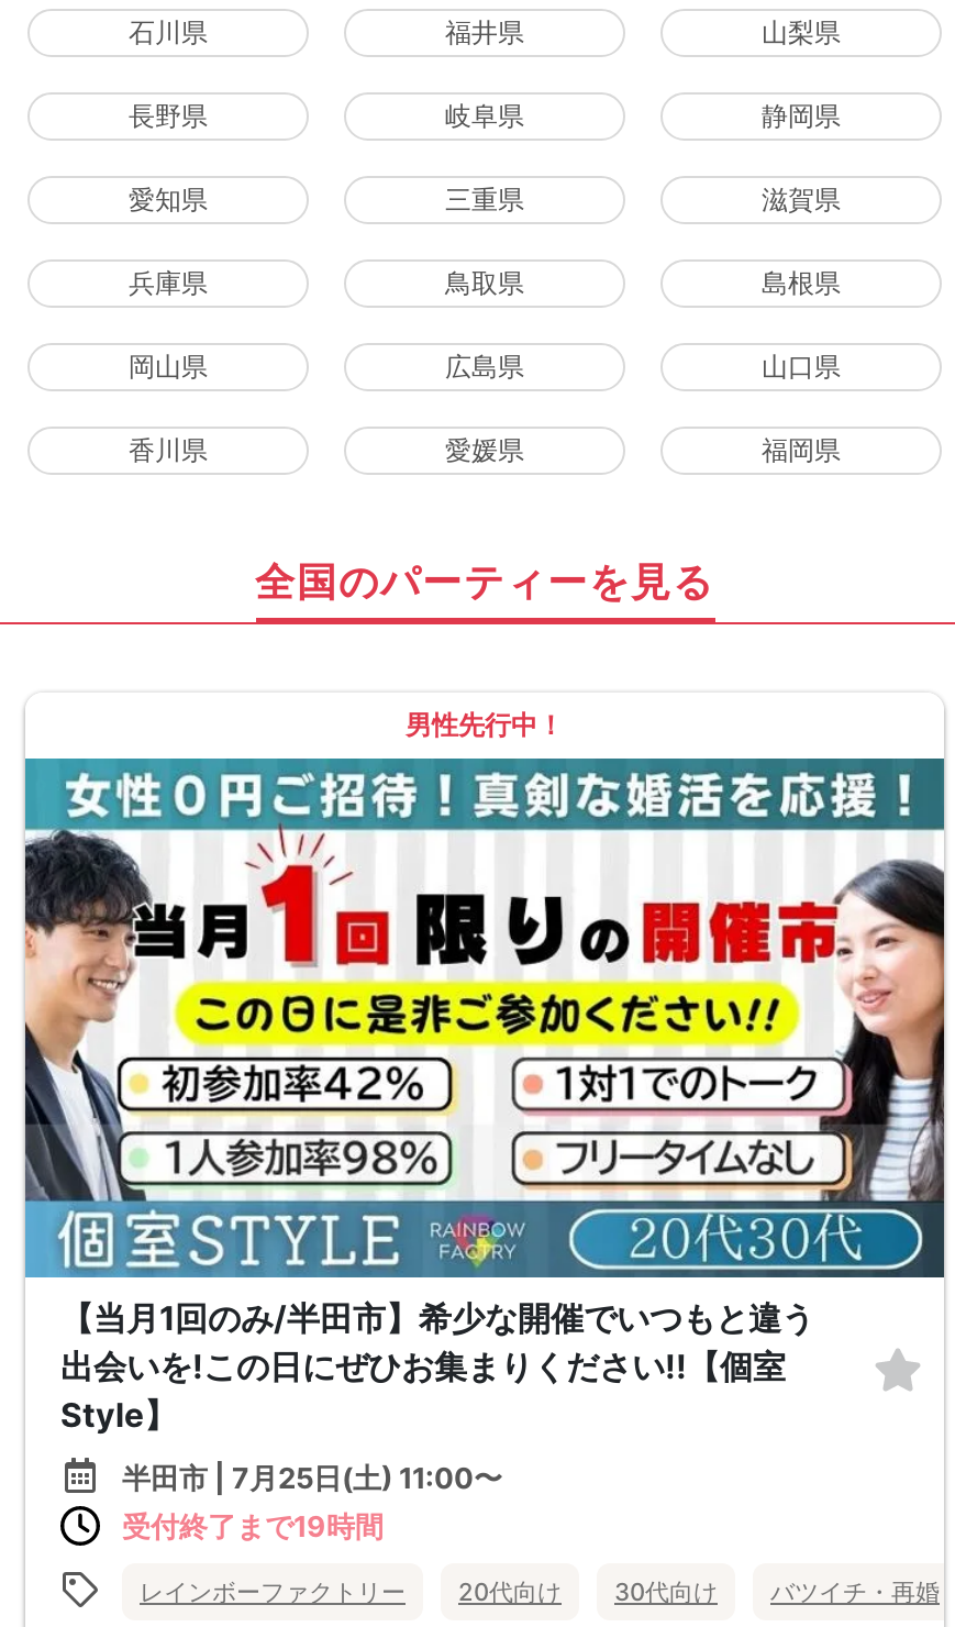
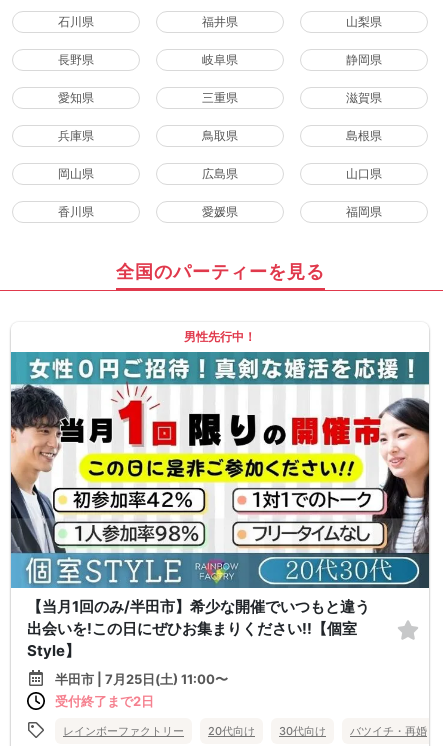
- 受付終了まで19時間
+ 受付終了まで2日
